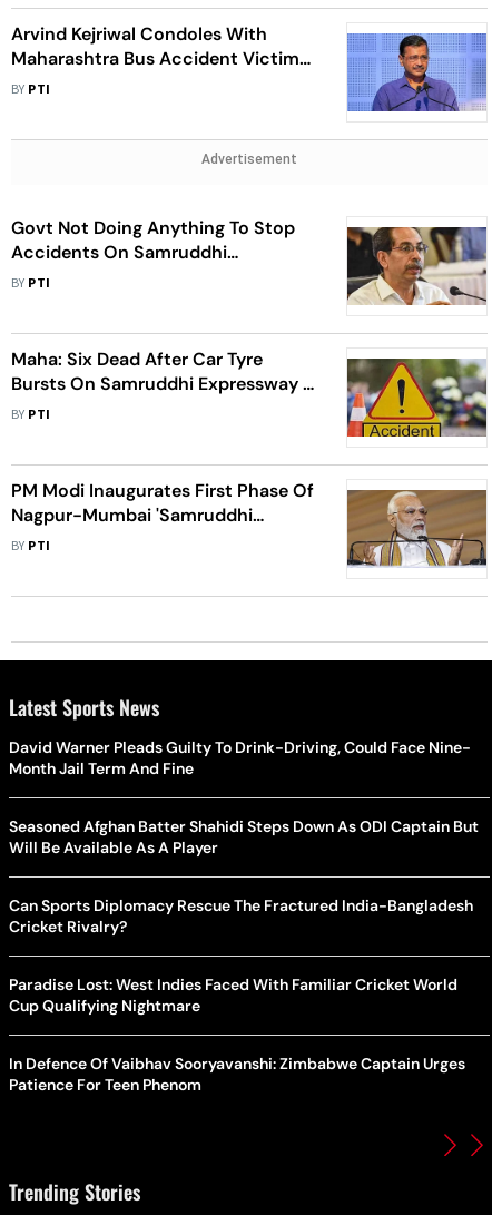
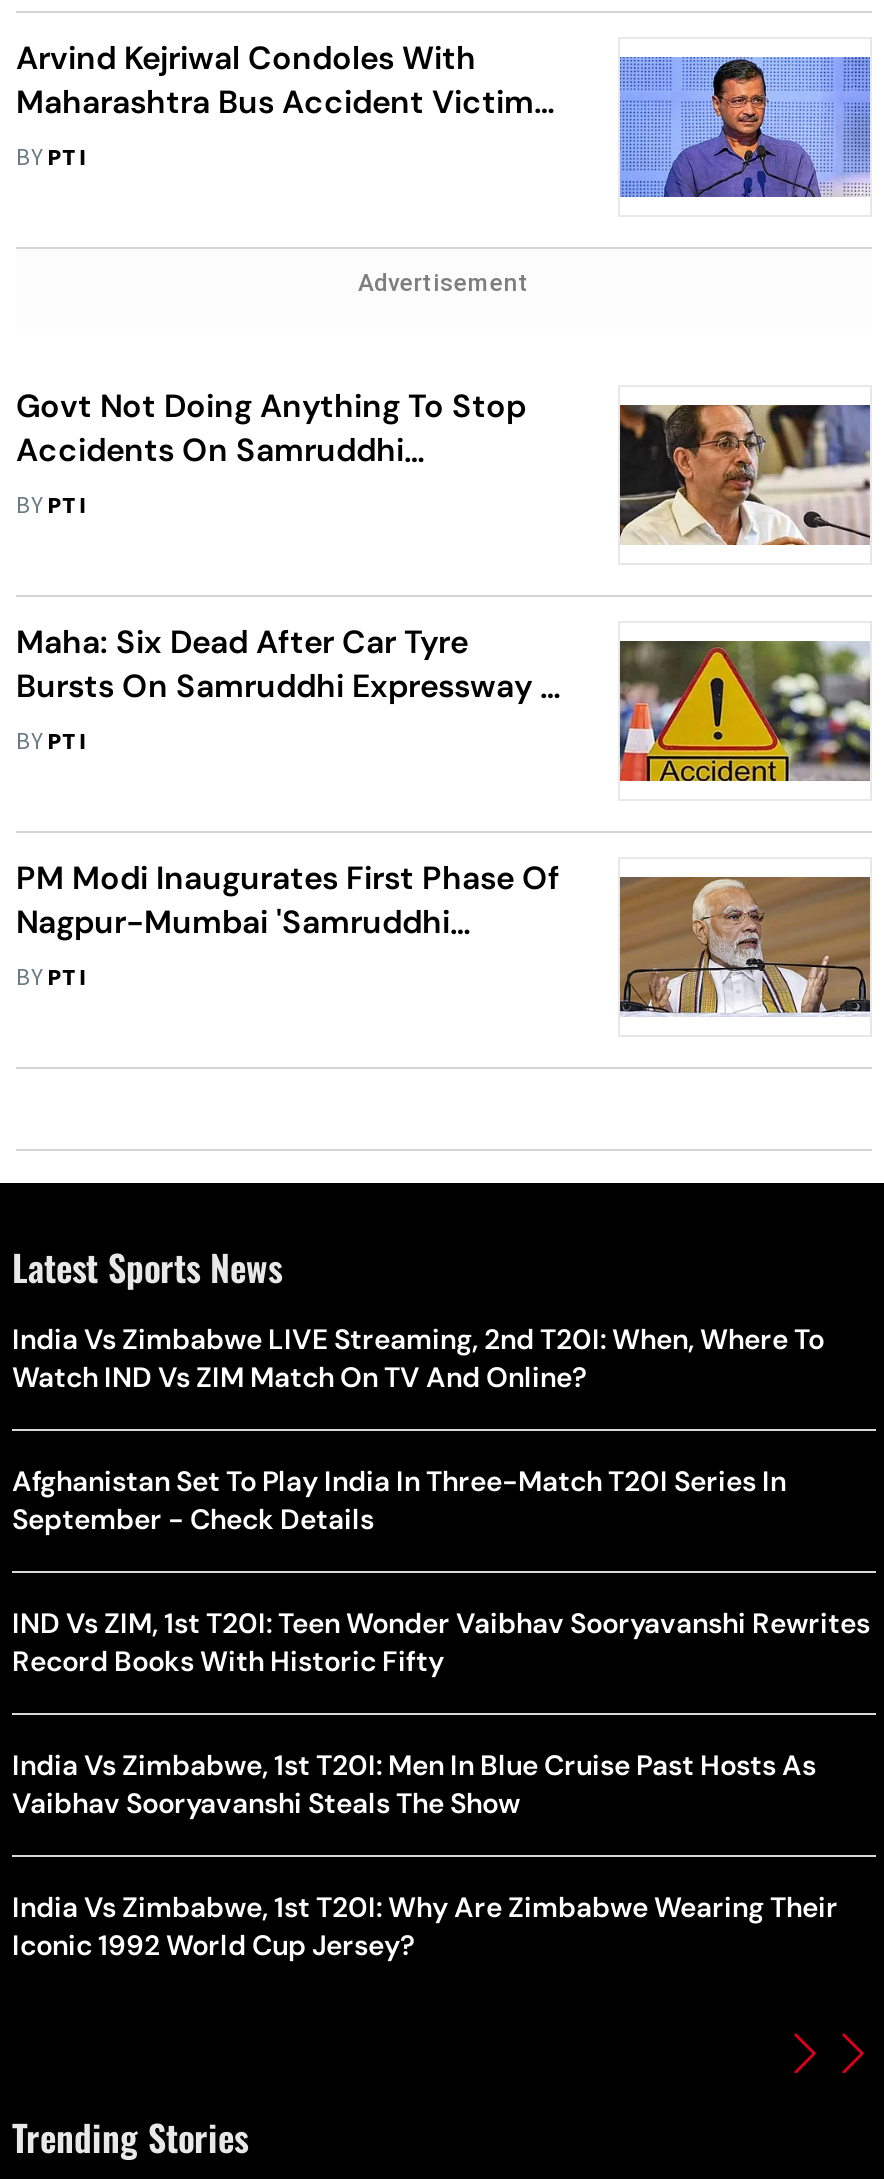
- David Warner Pleads Guilty To Drink-Driving, Could Face Nine-
- Month Jail Term And Fine
+ India Vs Zimbabwe LIVE Streaming, 2nd T20I: When, Where To
+ Watch IND Vs ZIM Match On TV And Online?

- Seasoned Afghan Batter Shahidi Steps Down As ODI Captain But
- Will Be Available As A Player
+ Afghanistan Set To Play India In Three-Match T20I Series In
+ September - Check Details

- Can Sports Diplomacy Rescue The Fractured India-Bangladesh
- Cricket Rivalry?
+ IND Vs ZIM, 1st T20I: Teen Wonder Vaibhav Sooryavanshi Rewrites
+ Record Books With Historic Fifty

- Paradise Lost: West Indies Faced With Familiar Cricket World
- Cup Qualifying Nightmare
+ India Vs Zimbabwe, 1st T20I: Men In Blue Cruise Past Hosts As
+ Vaibhav Sooryavanshi Steals The Show

- In Defence Of Vaibhav Sooryavanshi: Zimbabwe Captain Urges
- Patience For Teen Phenom
+ India Vs Zimbabwe, 1st T20I: Why Are Zimbabwe Wearing Their
+ Iconic 1992 World Cup Jersey?
